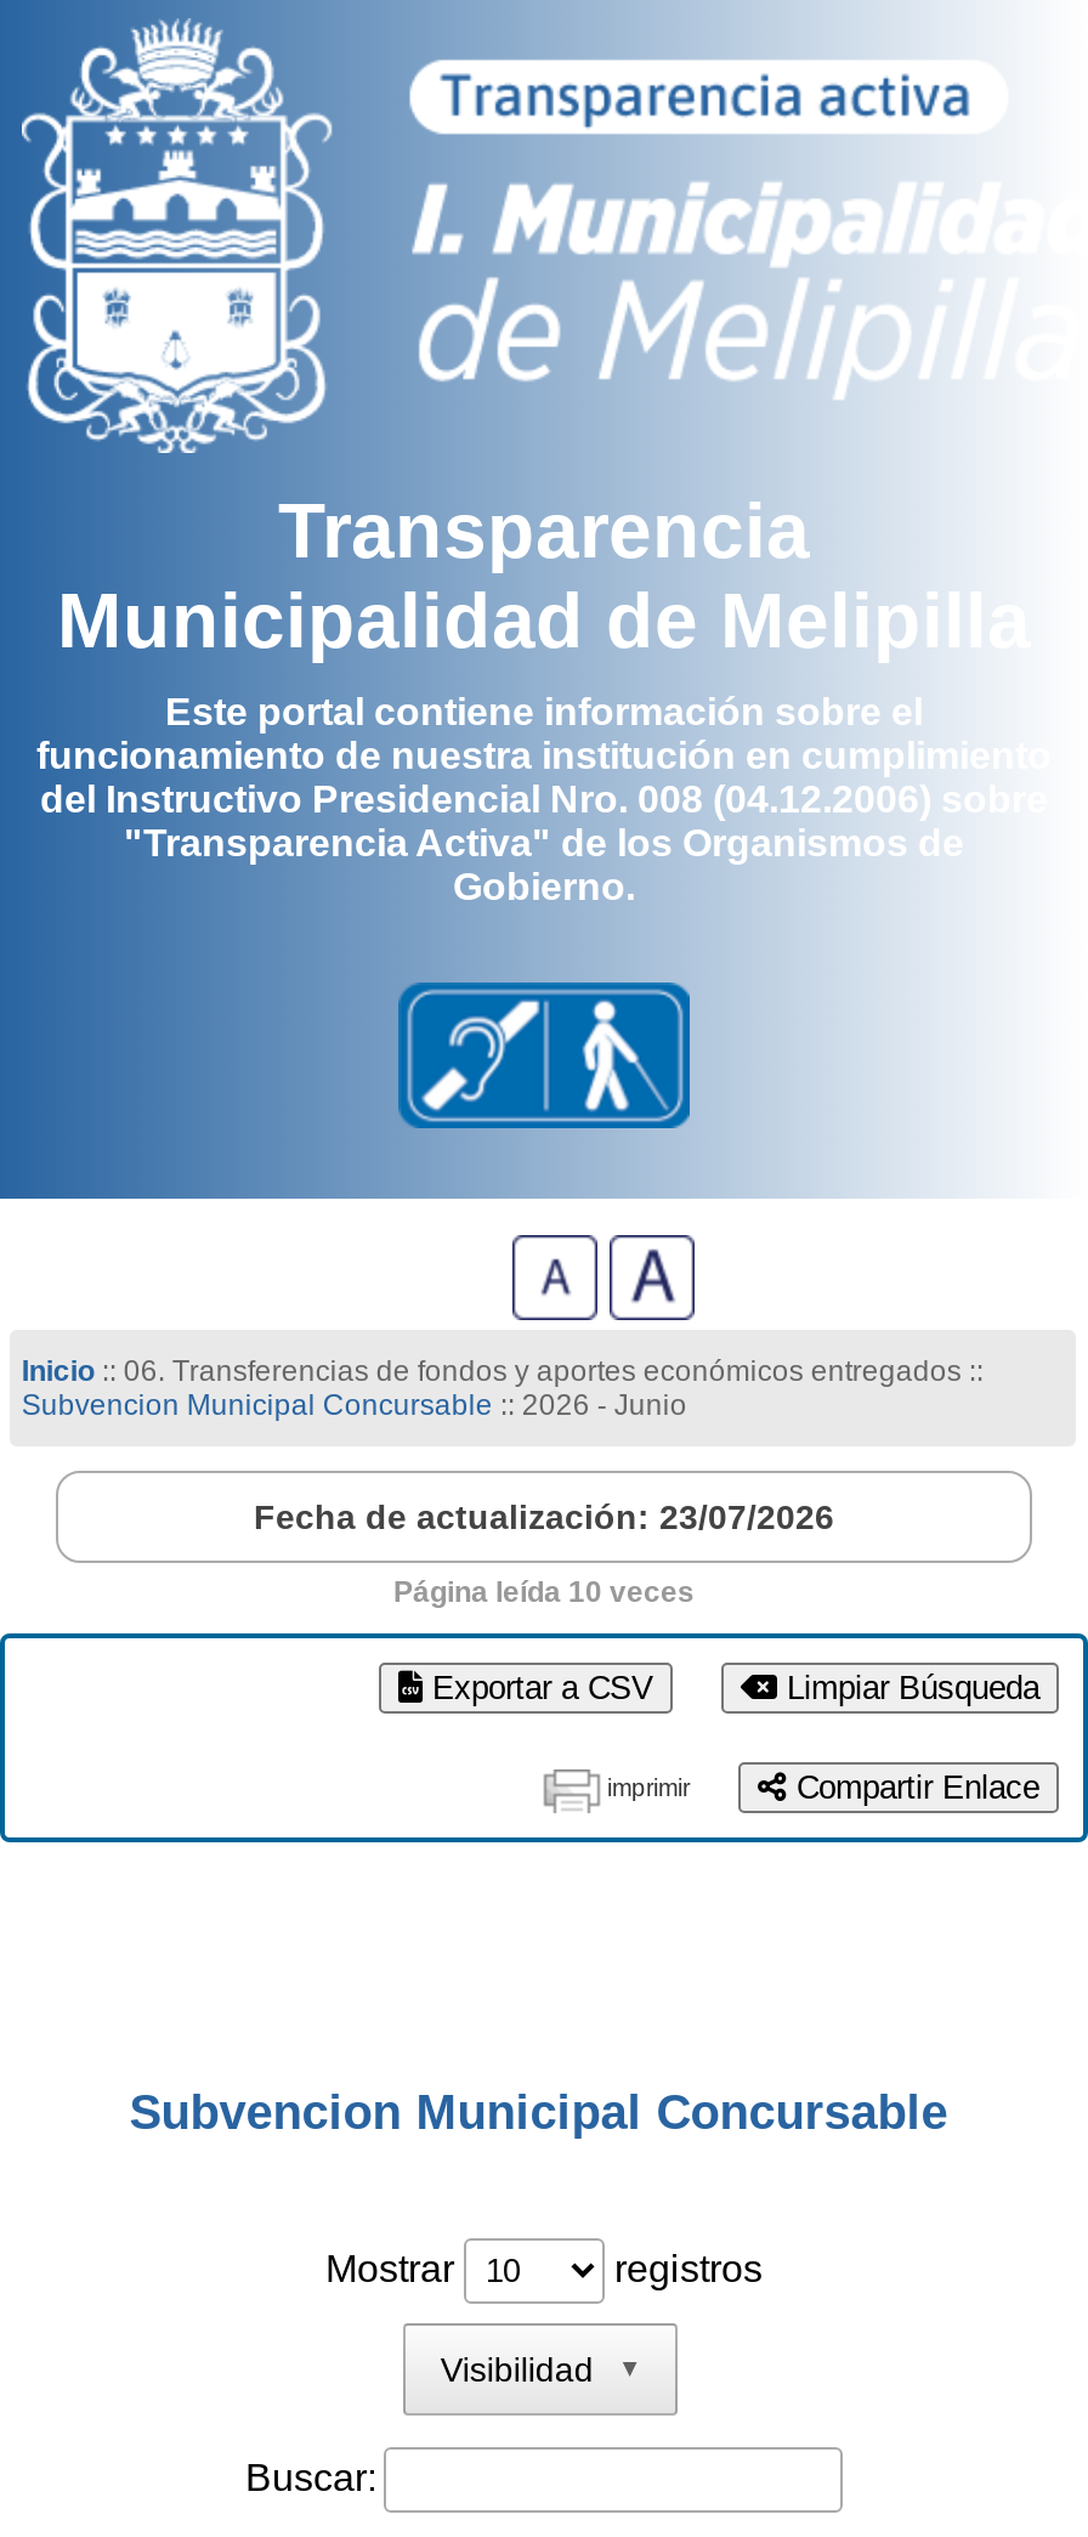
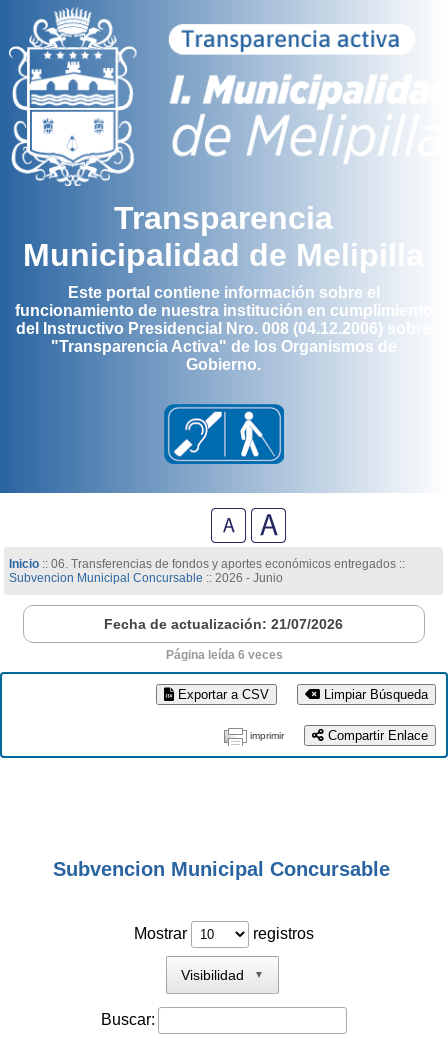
- Fecha de actualización: 23/07/2026
+ Fecha de actualización: 21/07/2026

- Página leída 10 veces
+ Página leída 6 veces
